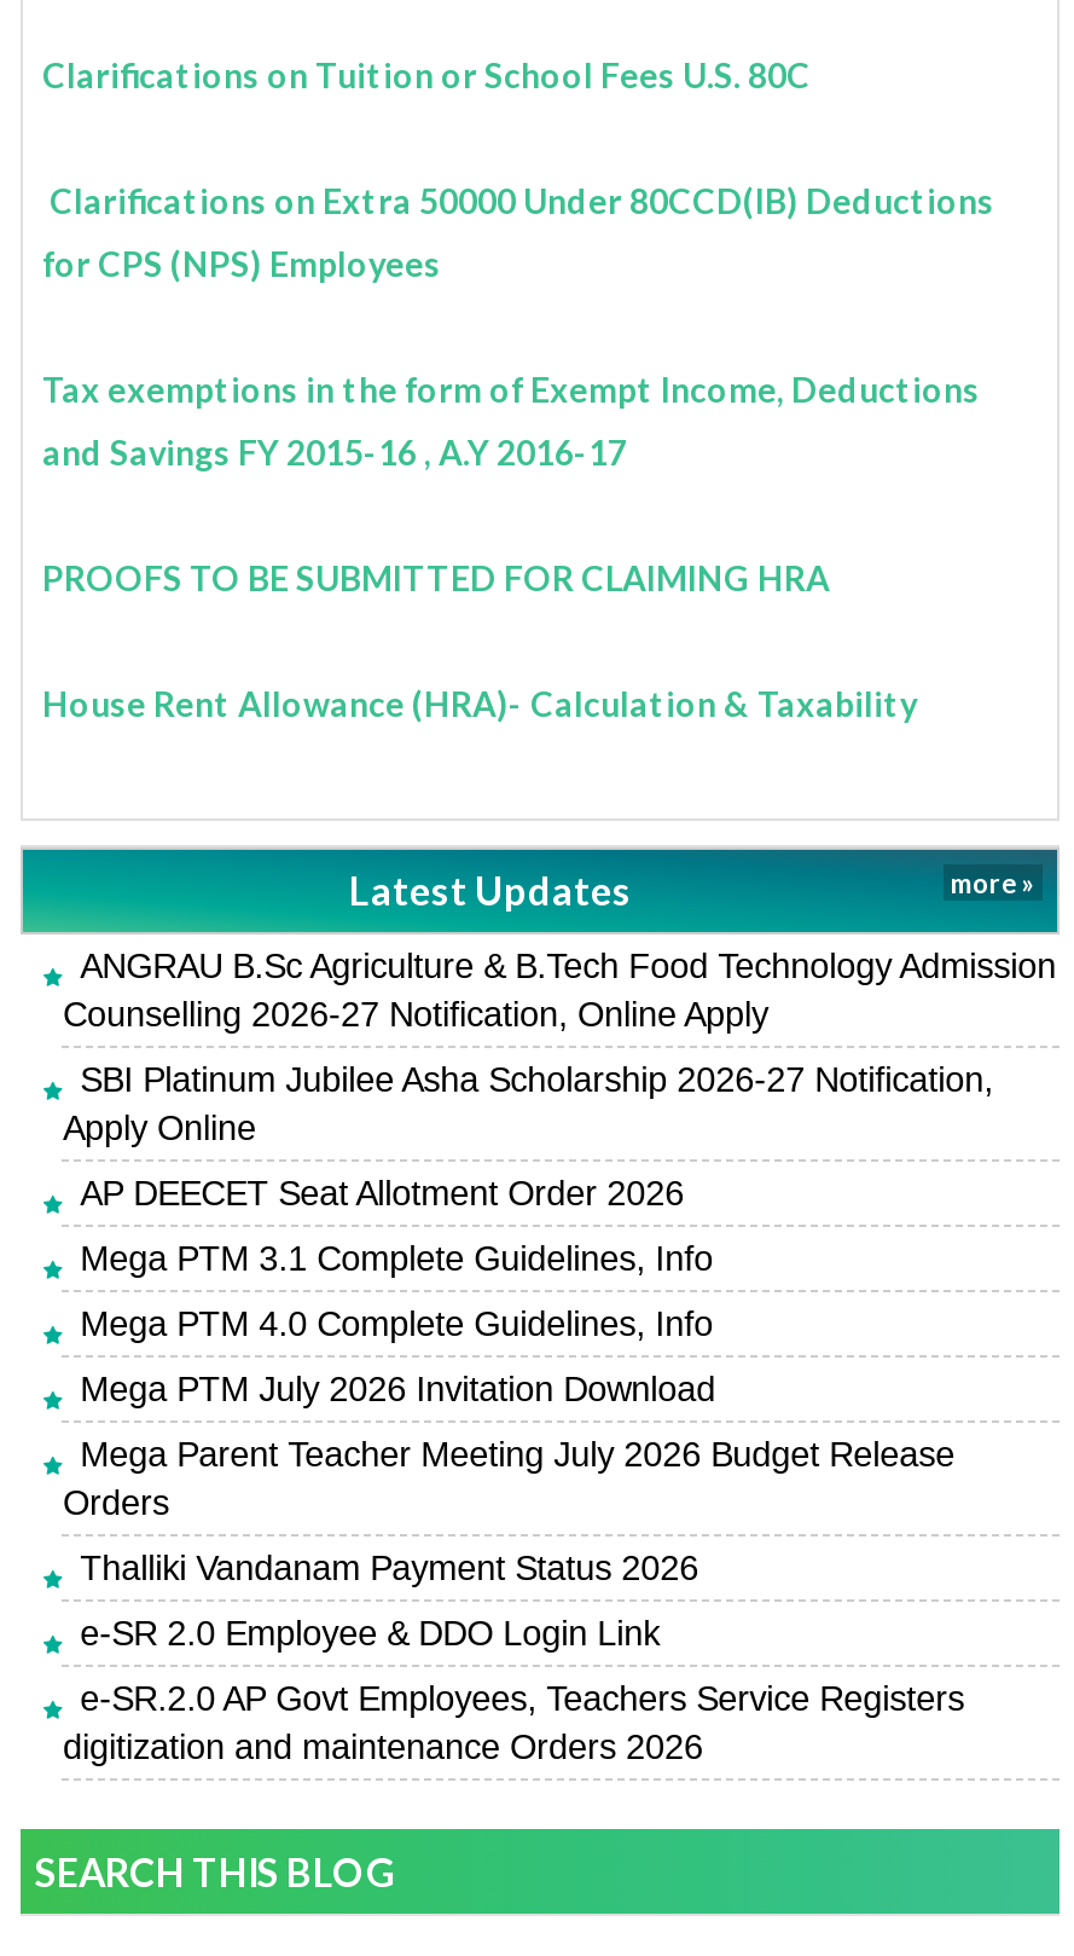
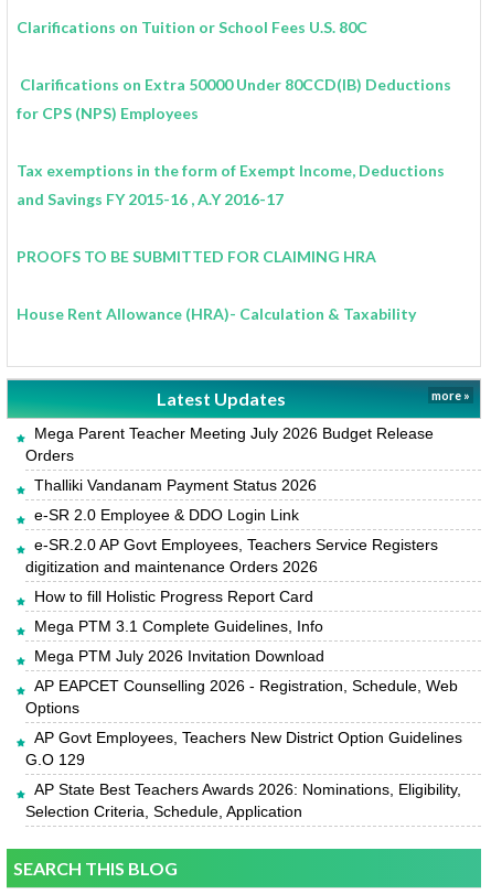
- ANGRAU B.Sc Agriculture & B.Tech Food Technology Admission
- Counselling 2026-27 Notification, Online Apply
- SBI Platinum Jubilee Asha Scholarship 2026-27 Notification,
- Apply Online
- AP DEECET Seat Allotment Order 2026
- Mega PTM 4.0 Complete Guidelines, Info

moved down: Mega PTM 3.1 Complete Guidelines, Info | Mega PTM July 2026 Invitation Download

moved up: Mega Parent Teacher Meeting July 2026 Budget Release | Orders | Thalliki Vandanam Payment Status 2026 | e-SR 2.0 Employee & DDO Login Link | e-SR.2.0 AP Govt Employees, Teachers Service Registers | digitization and maintenance Orders 2026

+ How to fill Holistic Progress Report Card
+ AP EAPCET Counselling 2026 - Registration, Schedule, Web
+ Options
+ AP Govt Employees, Teachers New District Option Guidelines
+ G.O 129
+ AP State Best Teachers Awards 2026: Nominations, Eligibility,
+ Selection Criteria, Schedule, Application
